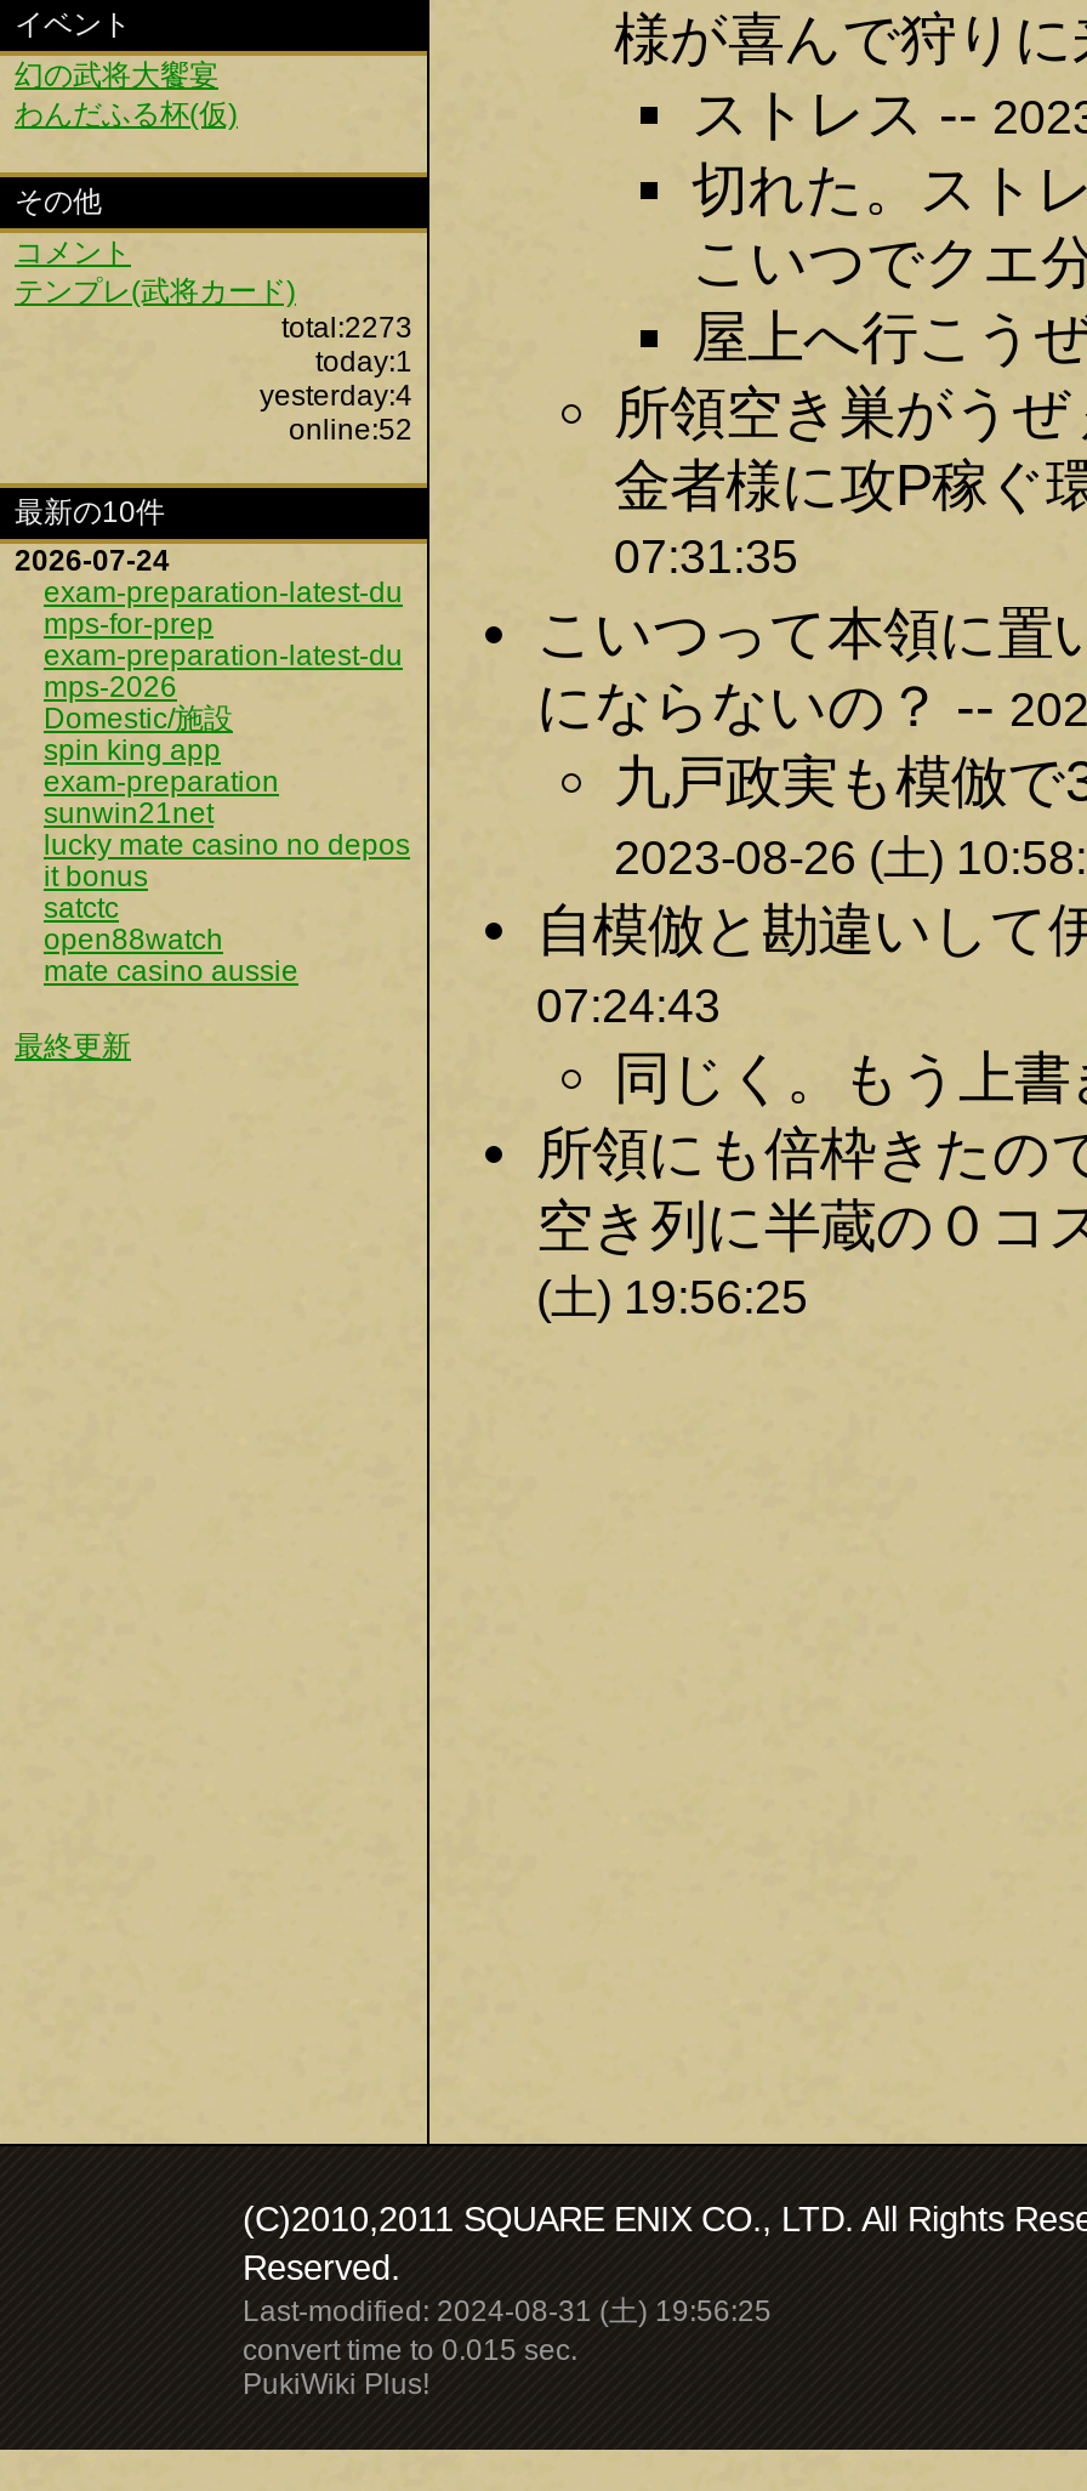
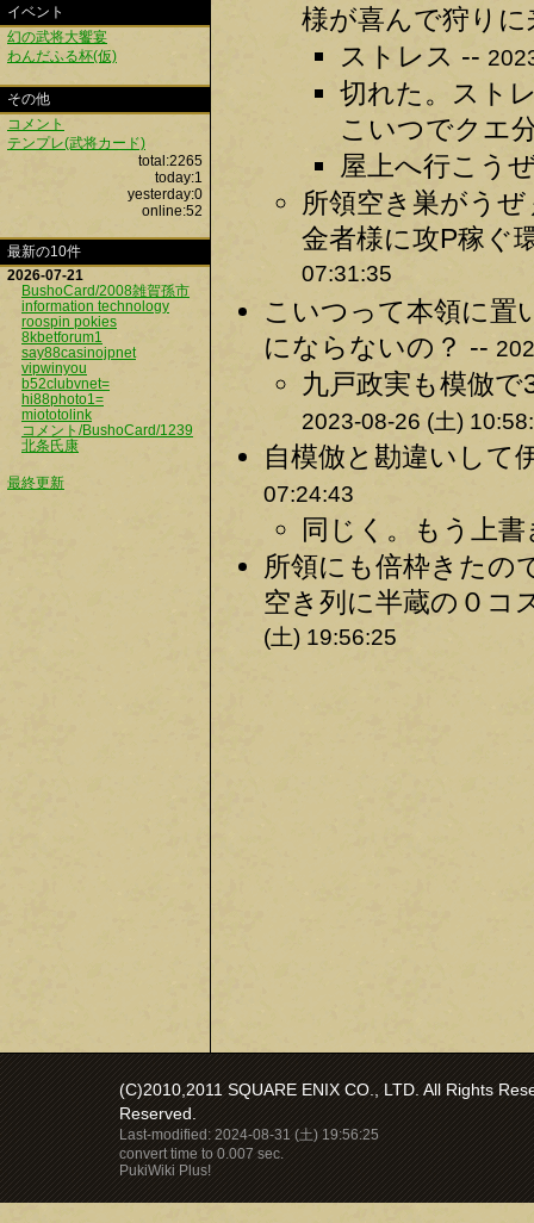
- total:2273
+ total:2265

- yesterday:4
+ yesterday:0

- 2026-07-24
- exam-preparation-latest-du
- mps-for-prep
- exam-preparation-latest-du
- mps-2026
- Domestic/施設
- spin king app
- exam-preparation
- sunwin21net
- lucky mate casino no depos
- it bonus
- satctc
- open88watch
- mate casino aussie
+ 2026-07-21
+ BushoCard/2008雑賀孫市
+ information technology
+ roospin pokies
+ 8kbetforum1
+ say88casinojpnet
+ vipwinyou
+ b52clubvnet=
+ hi88photo1=
+ miototolink
+ コメント/BushoCard/1239
+ 北条氏康

moved up: 最終更新

- convert time to 0.015 sec.
+ convert time to 0.007 sec.
